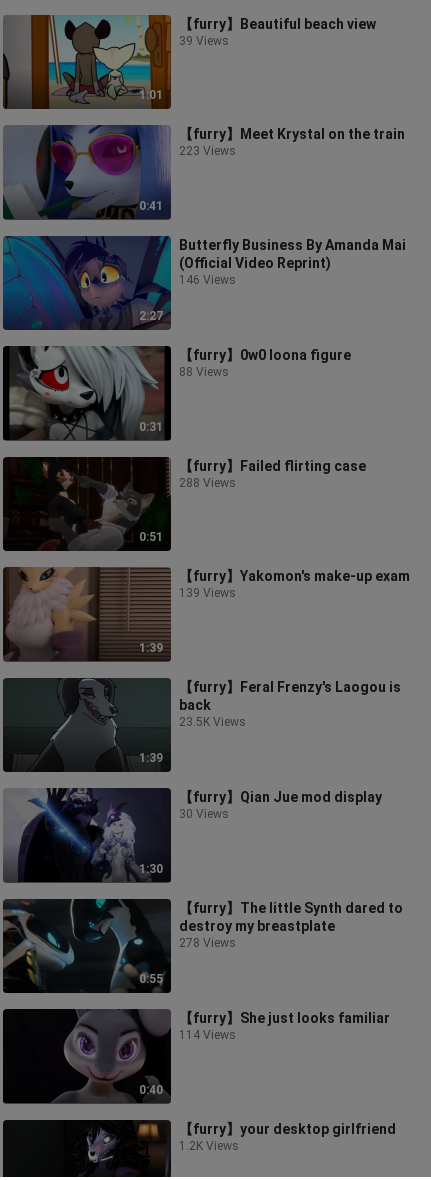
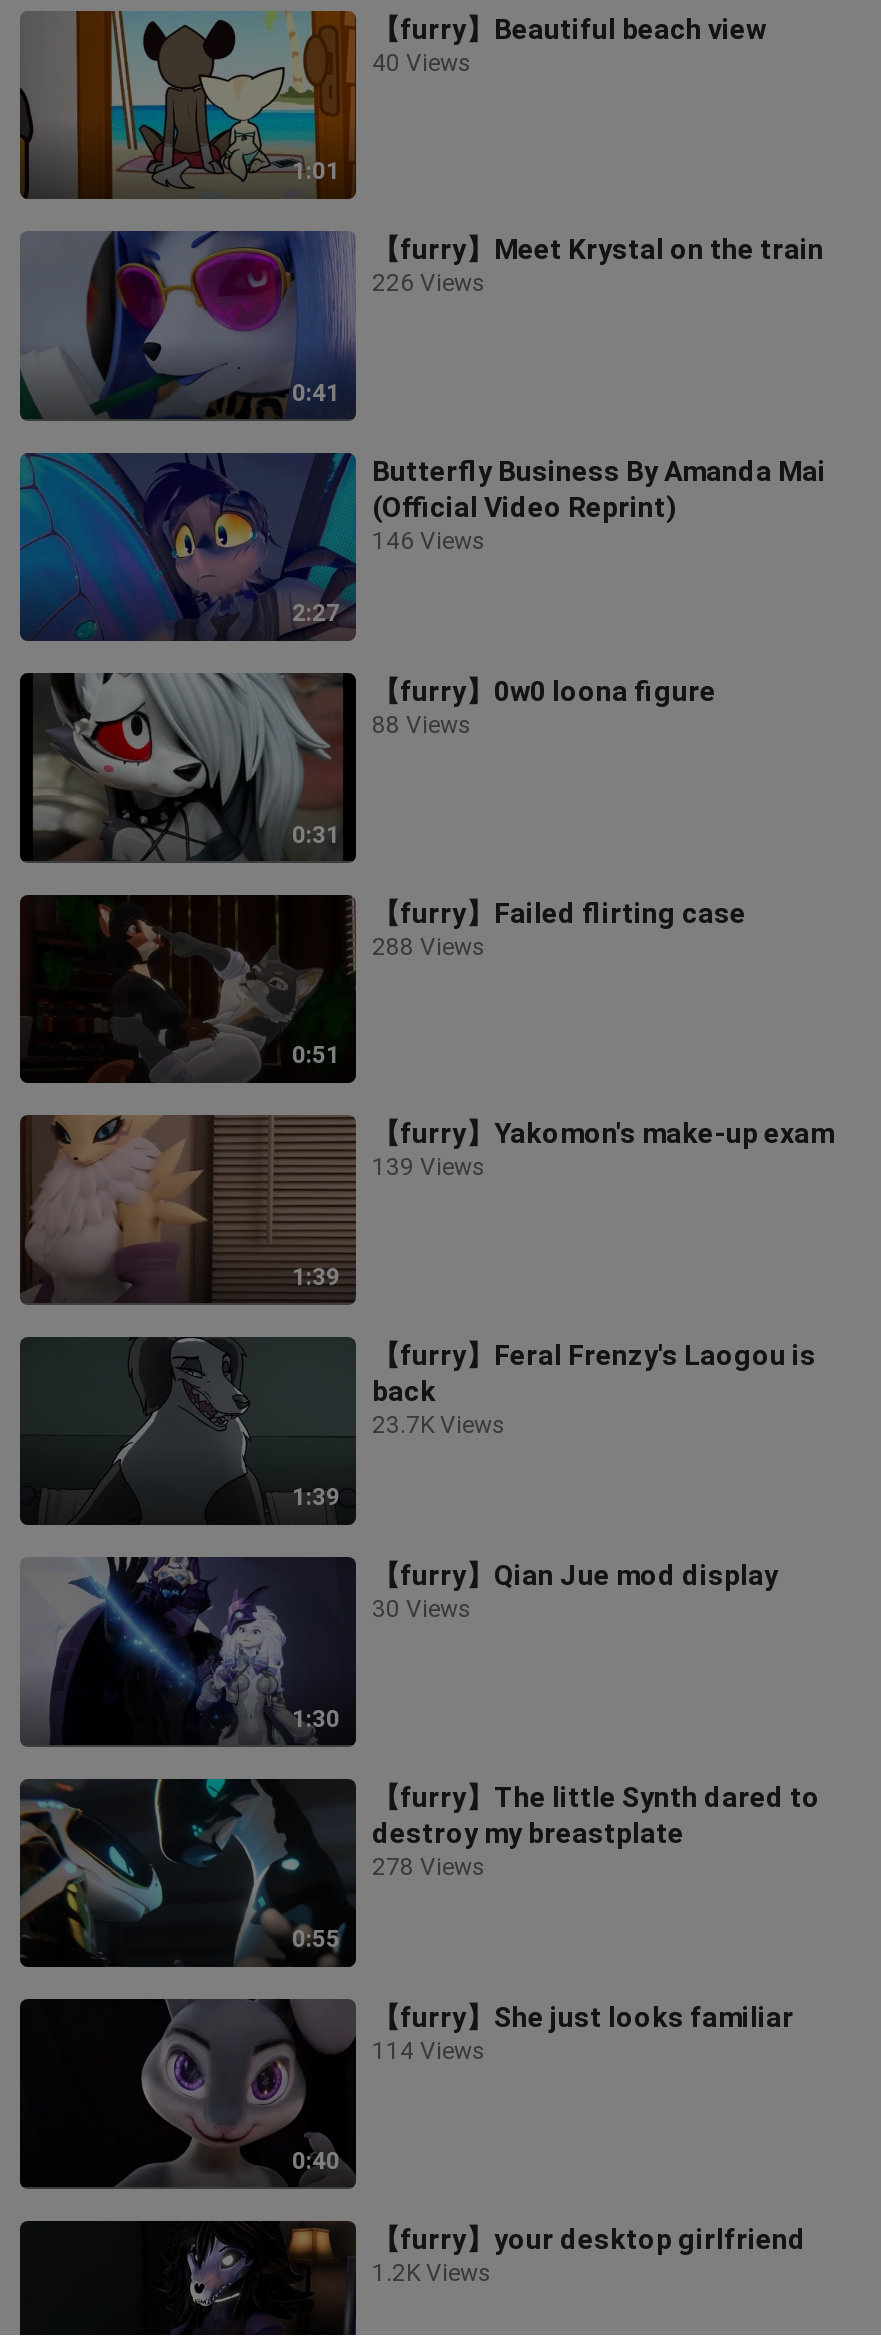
- 39 Views
+ 40 Views

- 223 Views
+ 226 Views

- 23.5K Views
+ 23.7K Views
